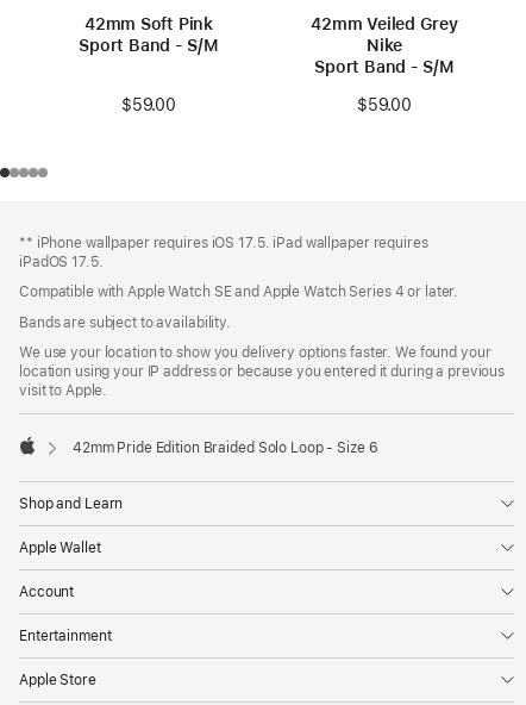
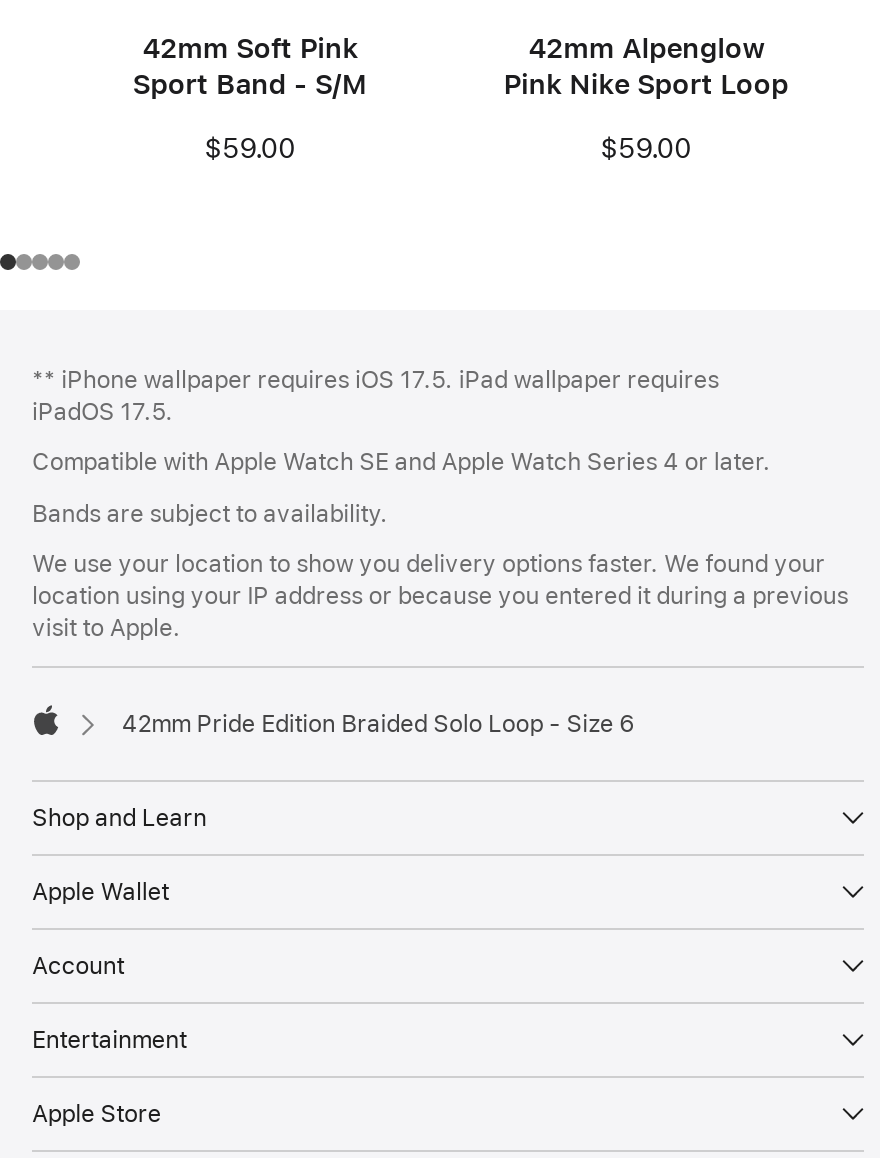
- 42mm Veiled Grey
- Nike
- Sport Band - S/M
+ 42mm Alpenglow
+ Pink Nike Sport Loop
